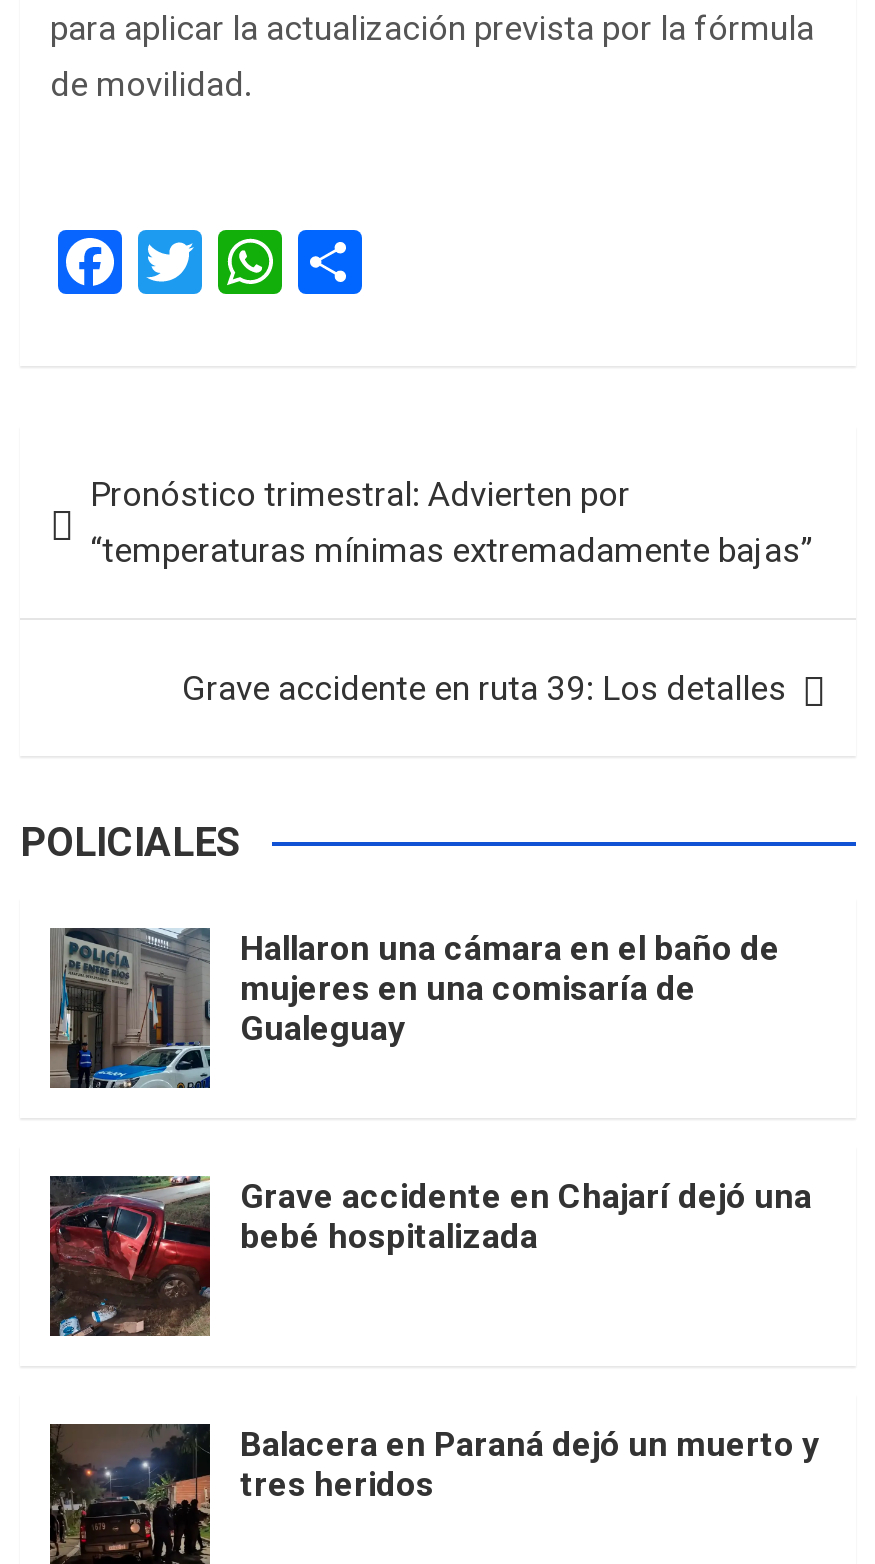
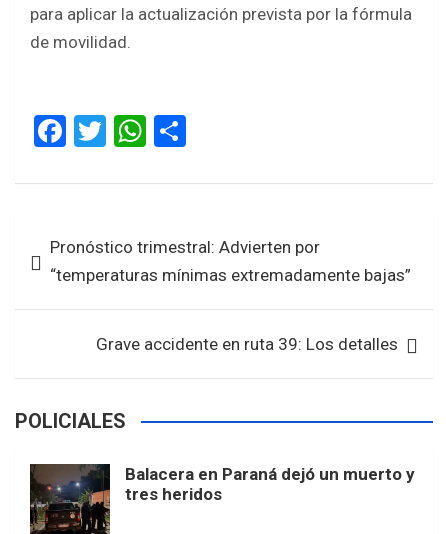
- [image]
- Hallaron una cámara en el baño de
- mujeres en una comisaría de
- Gualeguay

- [image]
- Grave accidente en Chajarí dejó una
- bebé hospitalizada
